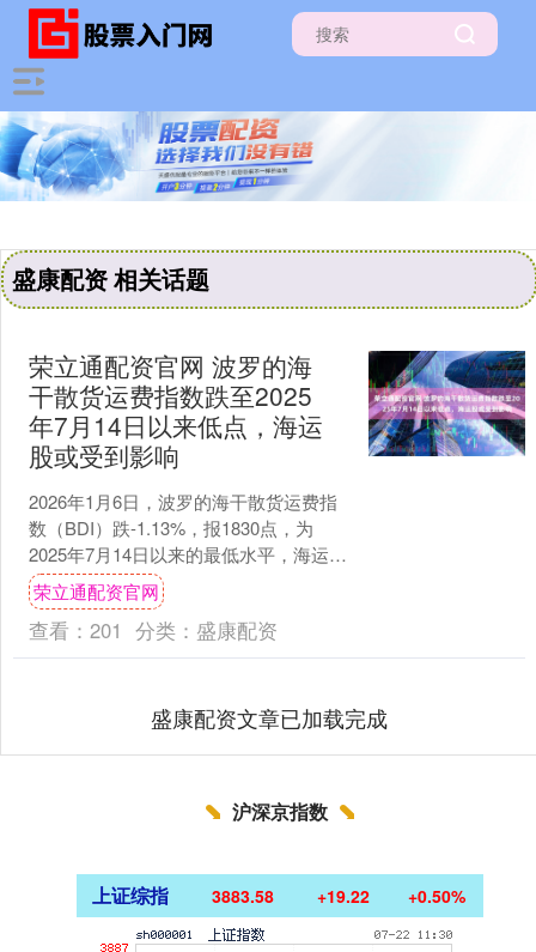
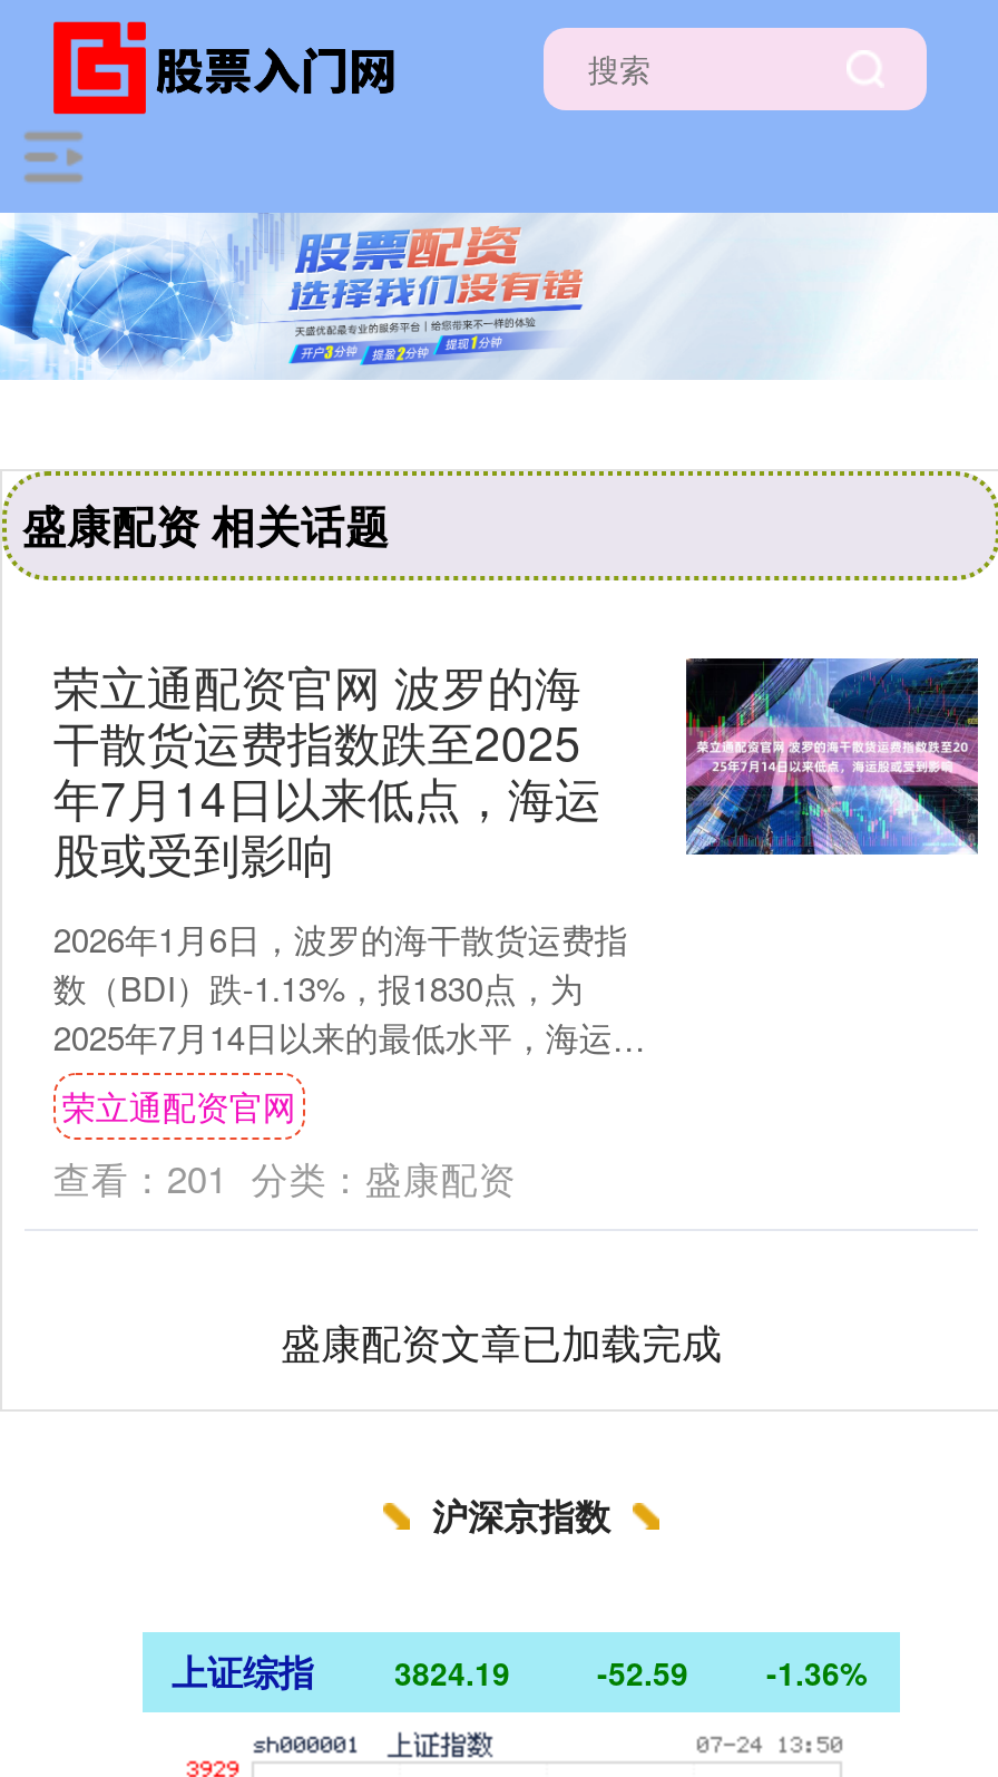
- 3883.58
+ 3824.19

- +19.22
+ -52.59

- +0.50%
+ -1.36%
